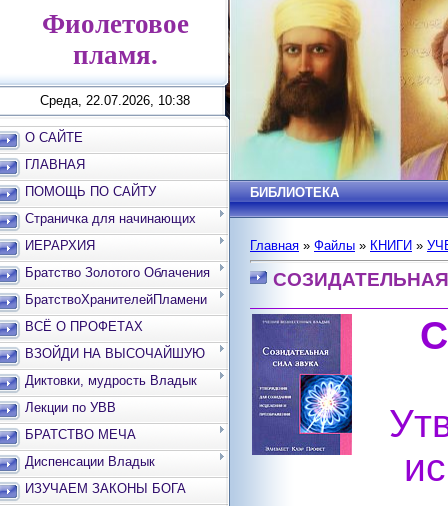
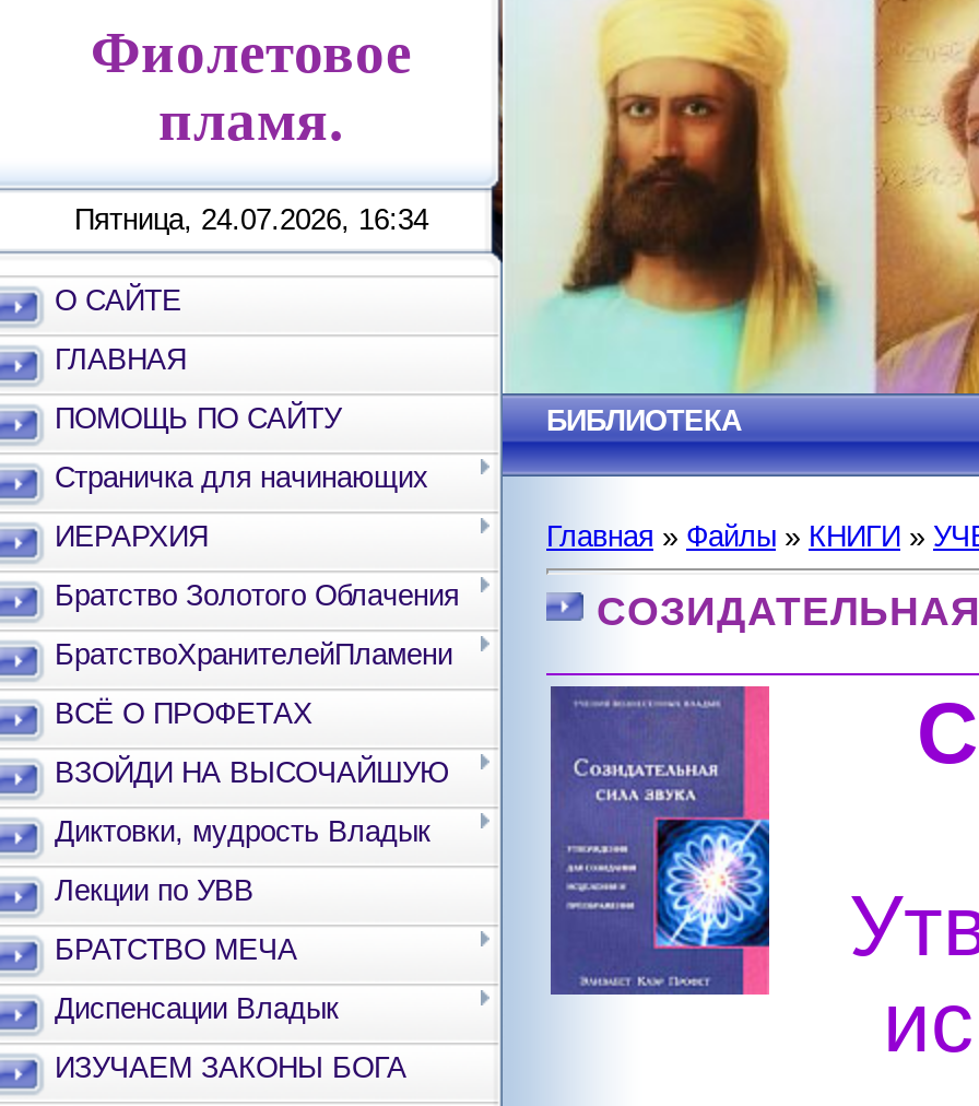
- Среда, 22.07.2026, 10:38
+ Пятница, 24.07.2026, 16:34
